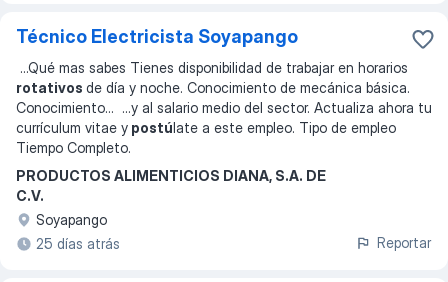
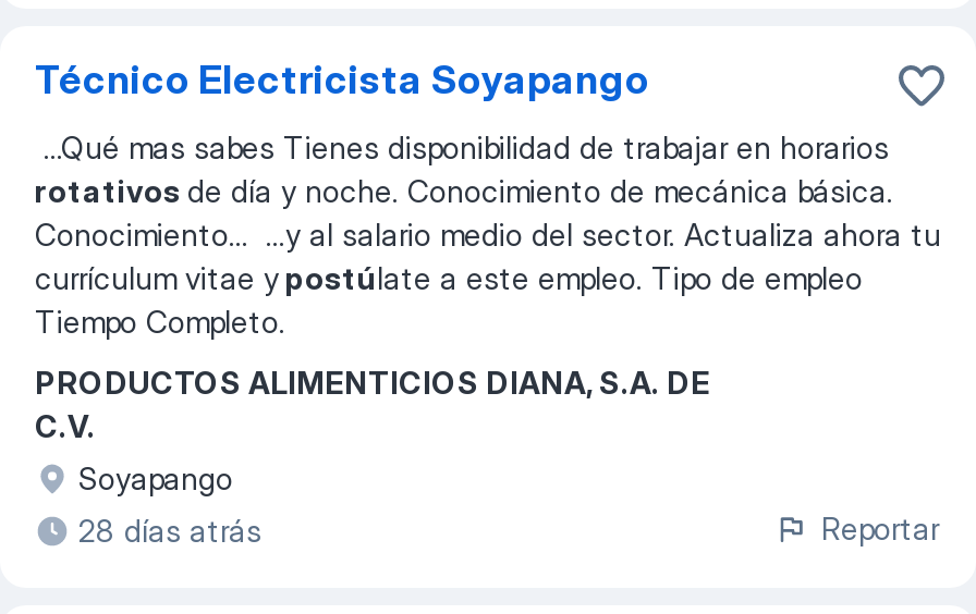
- 25 días atrás
+ 28 días atrás
